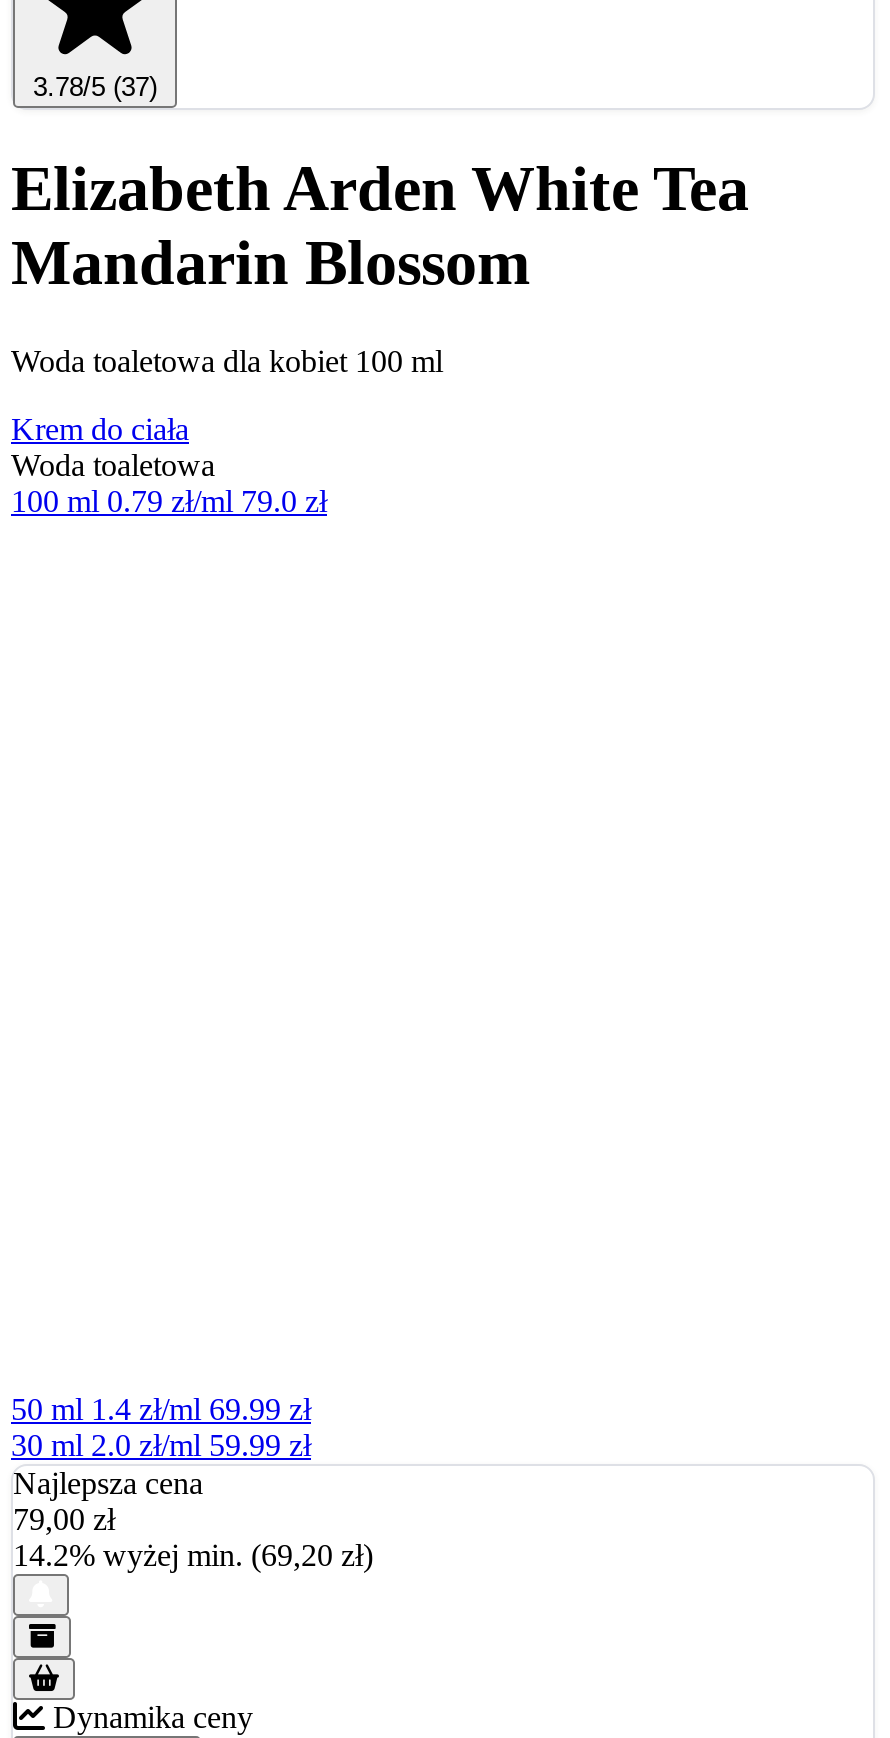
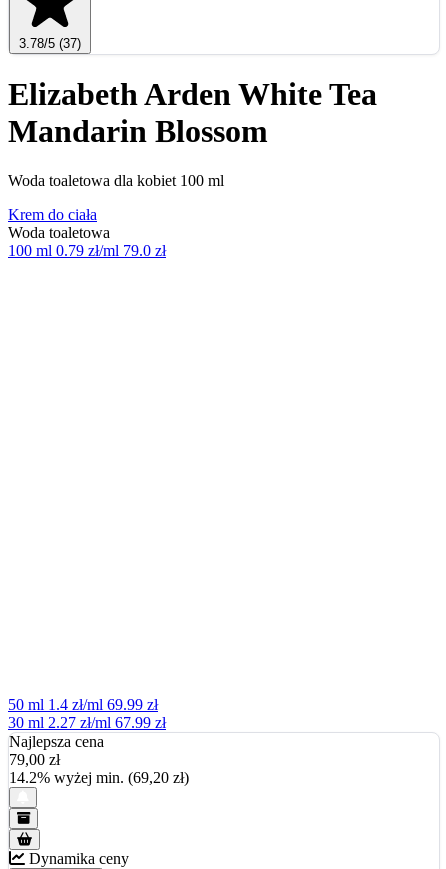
- 30 ml 2.0 zł/ml 59.99 zł
+ 30 ml 2.27 zł/ml 67.99 zł
